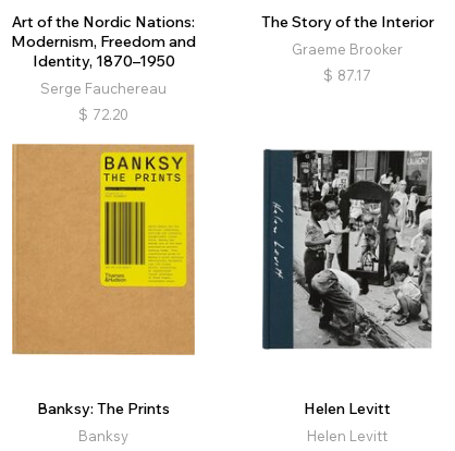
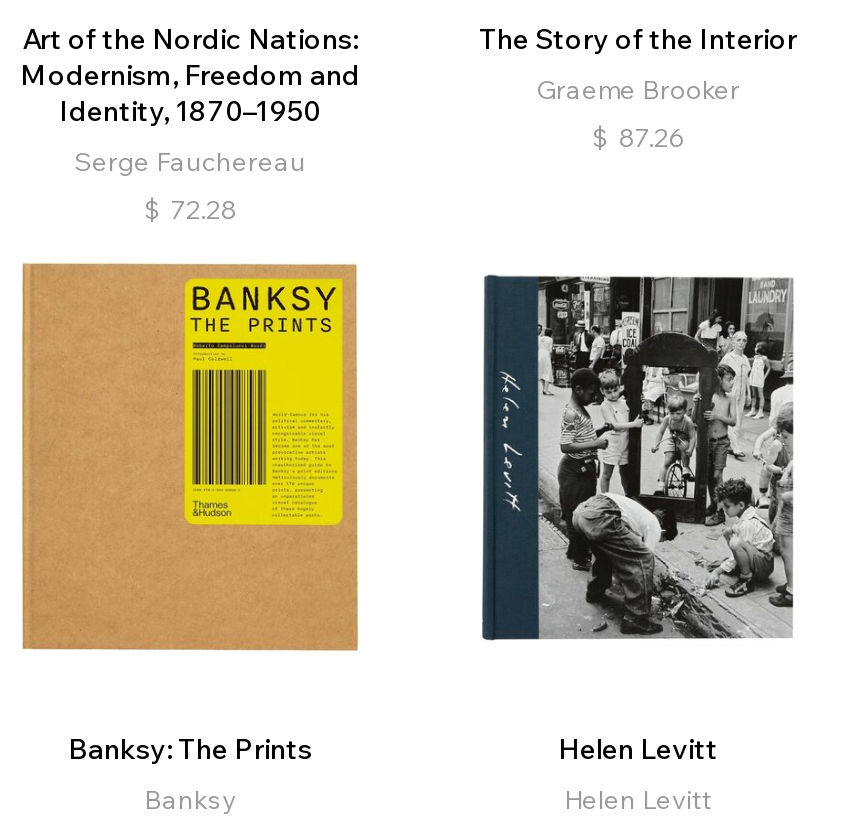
- $ 87.17
+ $ 87.26

- $ 72.20
+ $ 72.28
